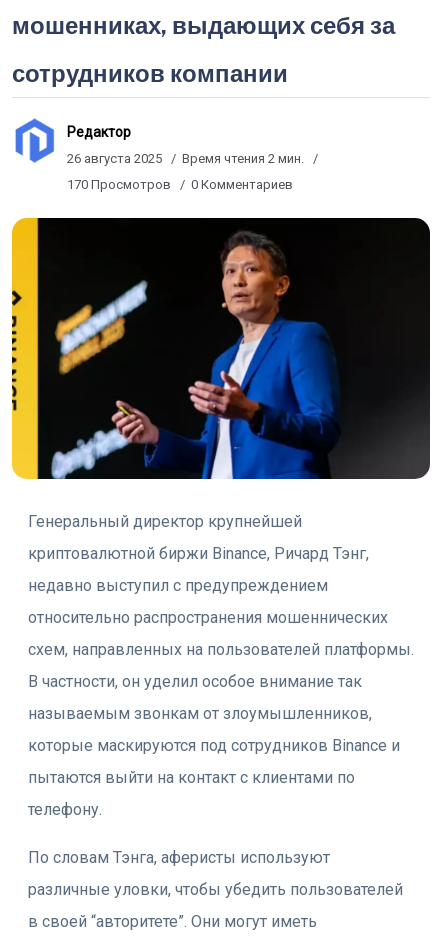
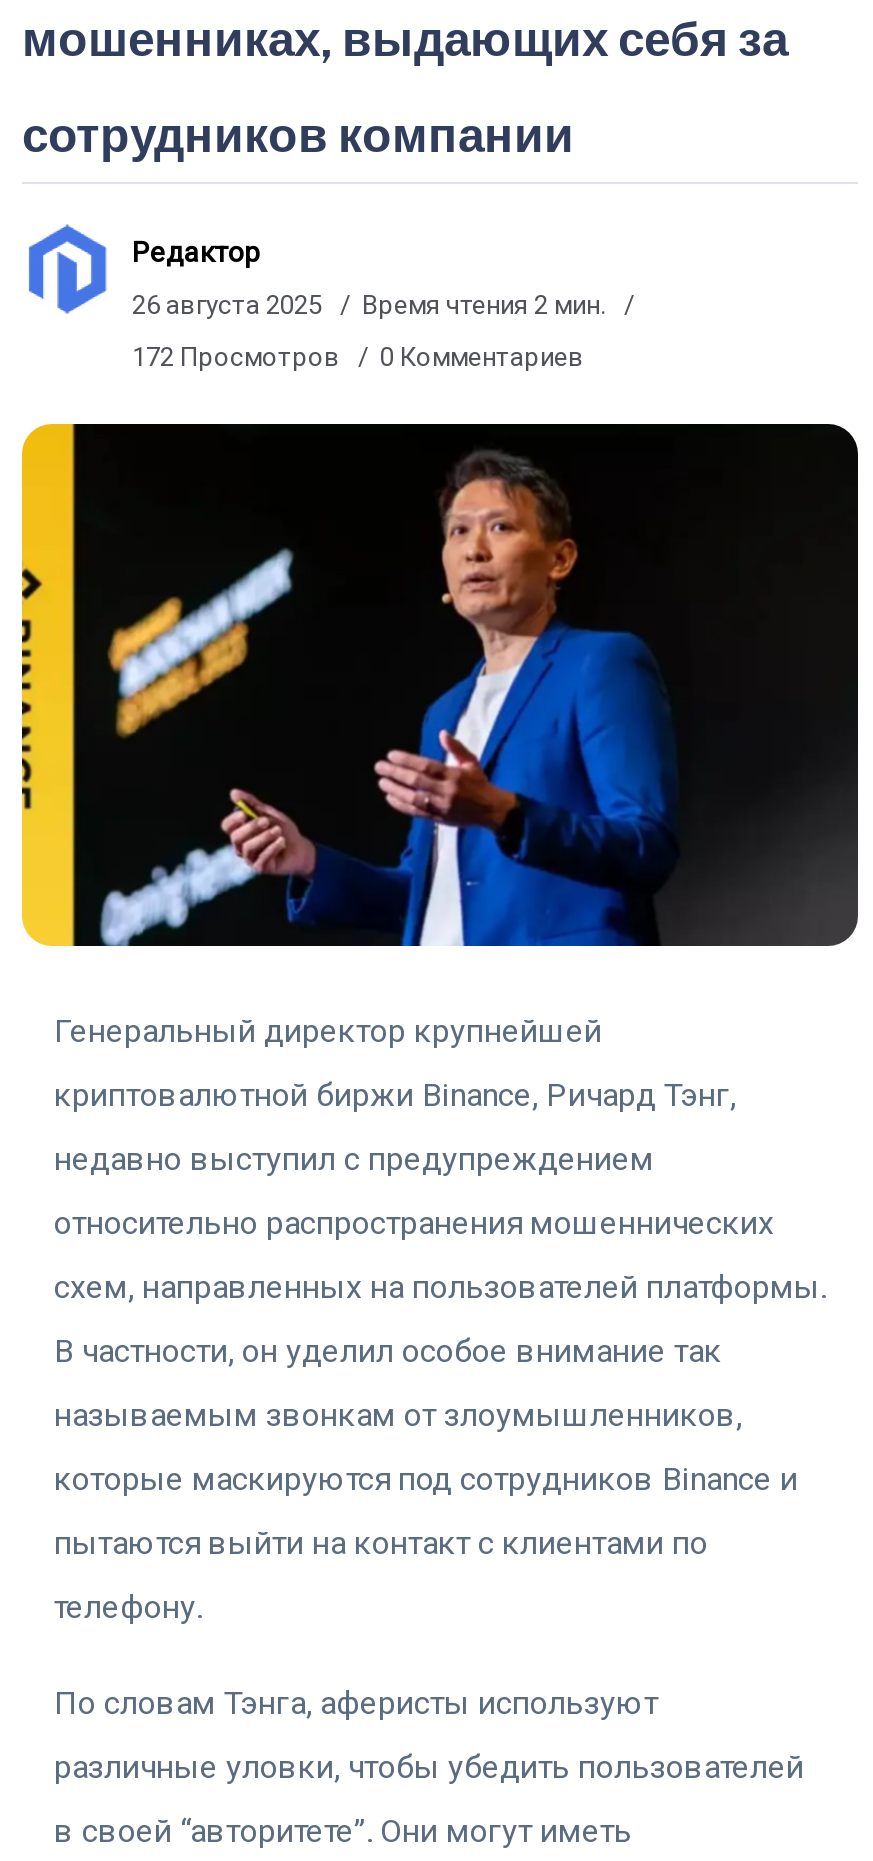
- 170 Просмотров 0 Комментариев
+ 172 Просмотров 0 Комментариев
